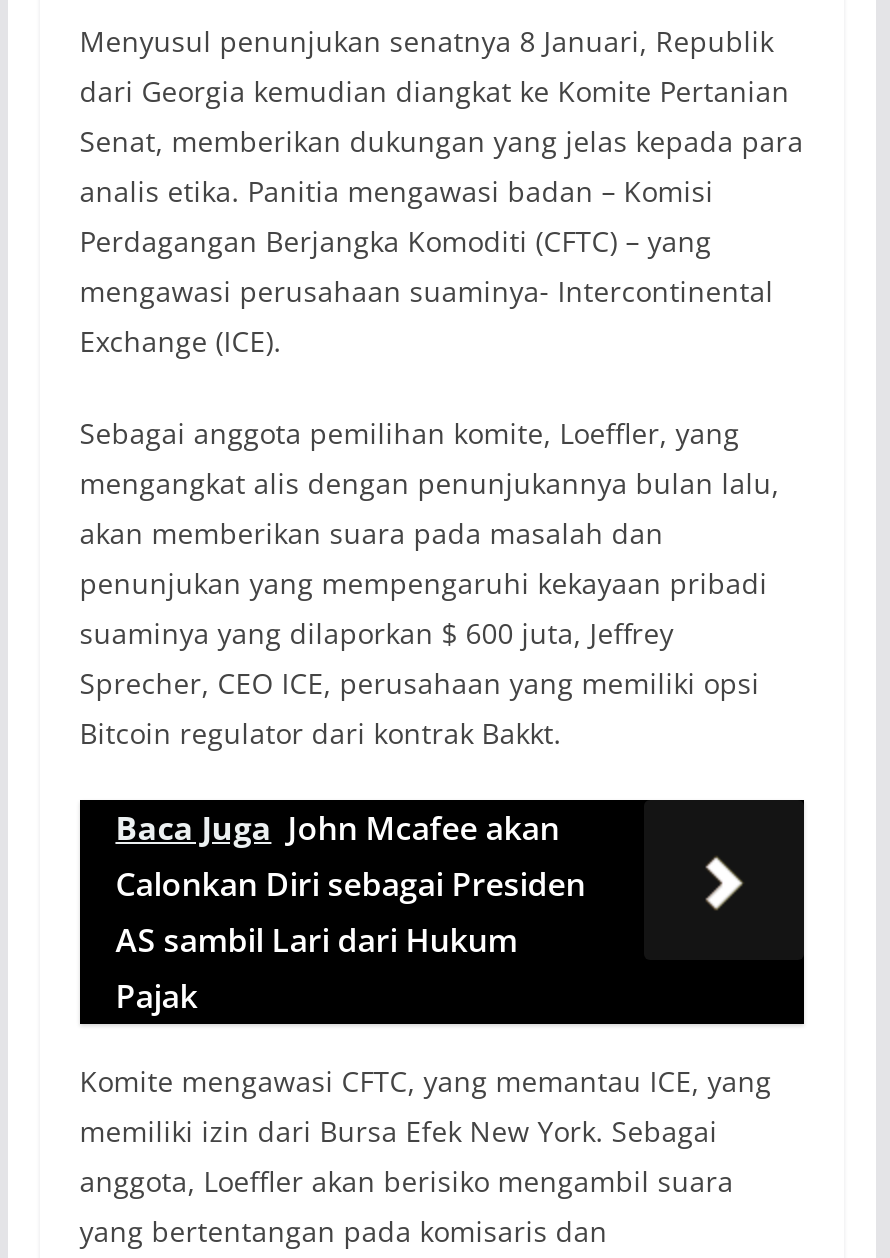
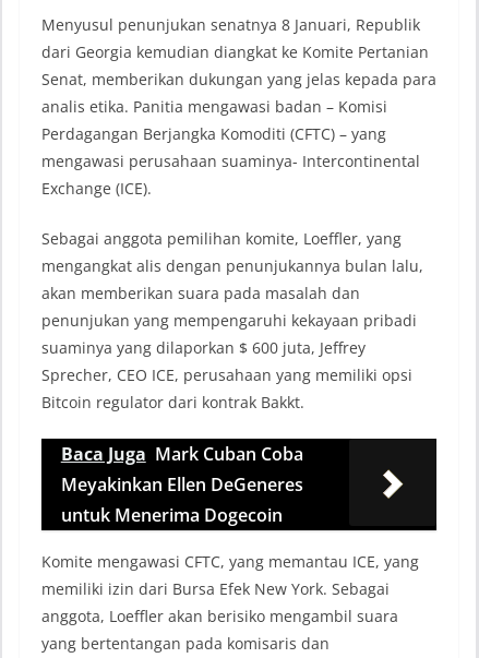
- Baca Juga John Mcafee akan
- Calonkan Diri sebagai Presiden
- AS sambil Lari dari Hukum
- Pajak
+ Baca Juga Mark Cuban Coba
+ Meyakinkan Ellen DeGeneres
+ untuk Menerima Dogecoin
